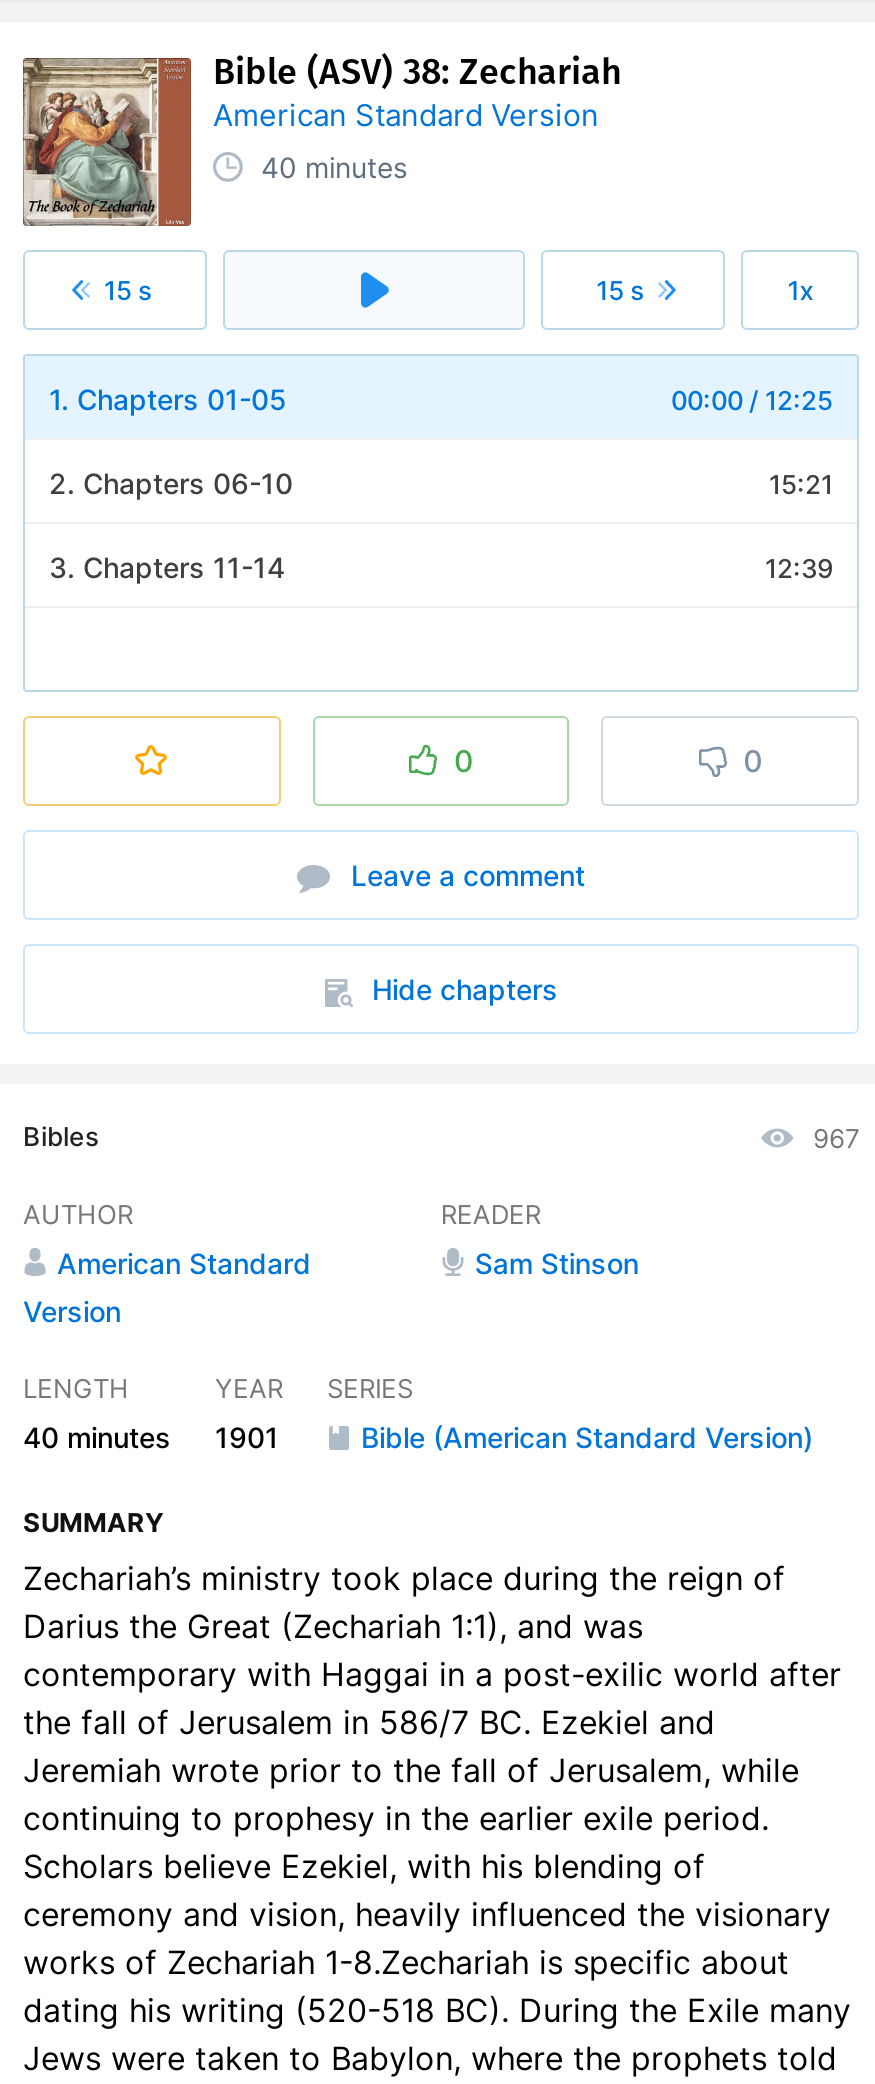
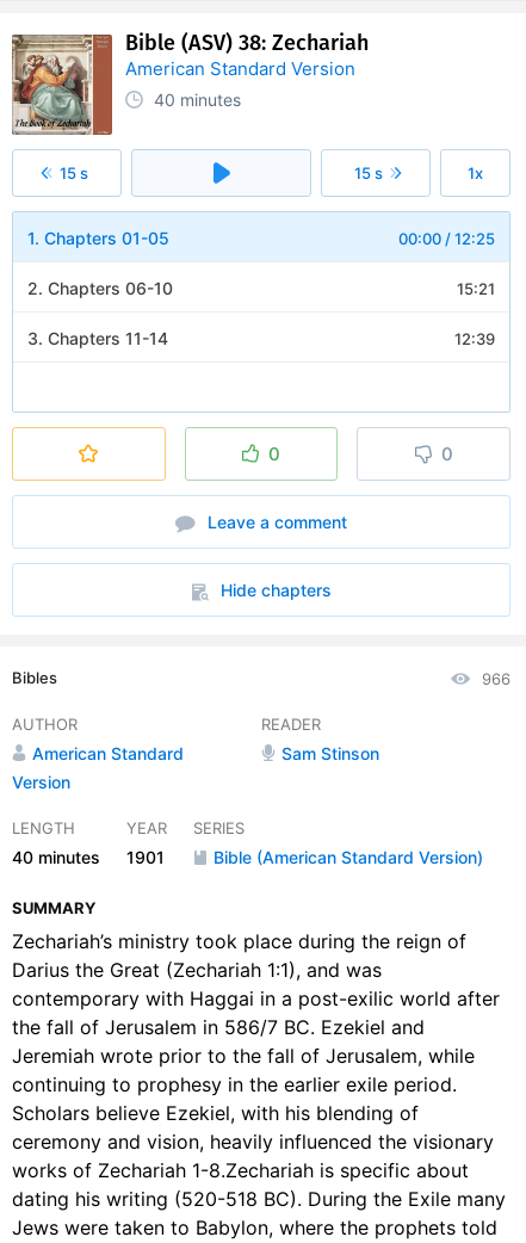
- 967
+ 966
